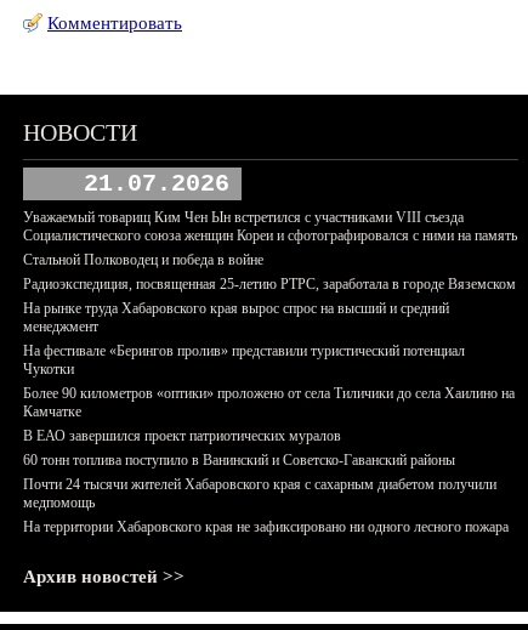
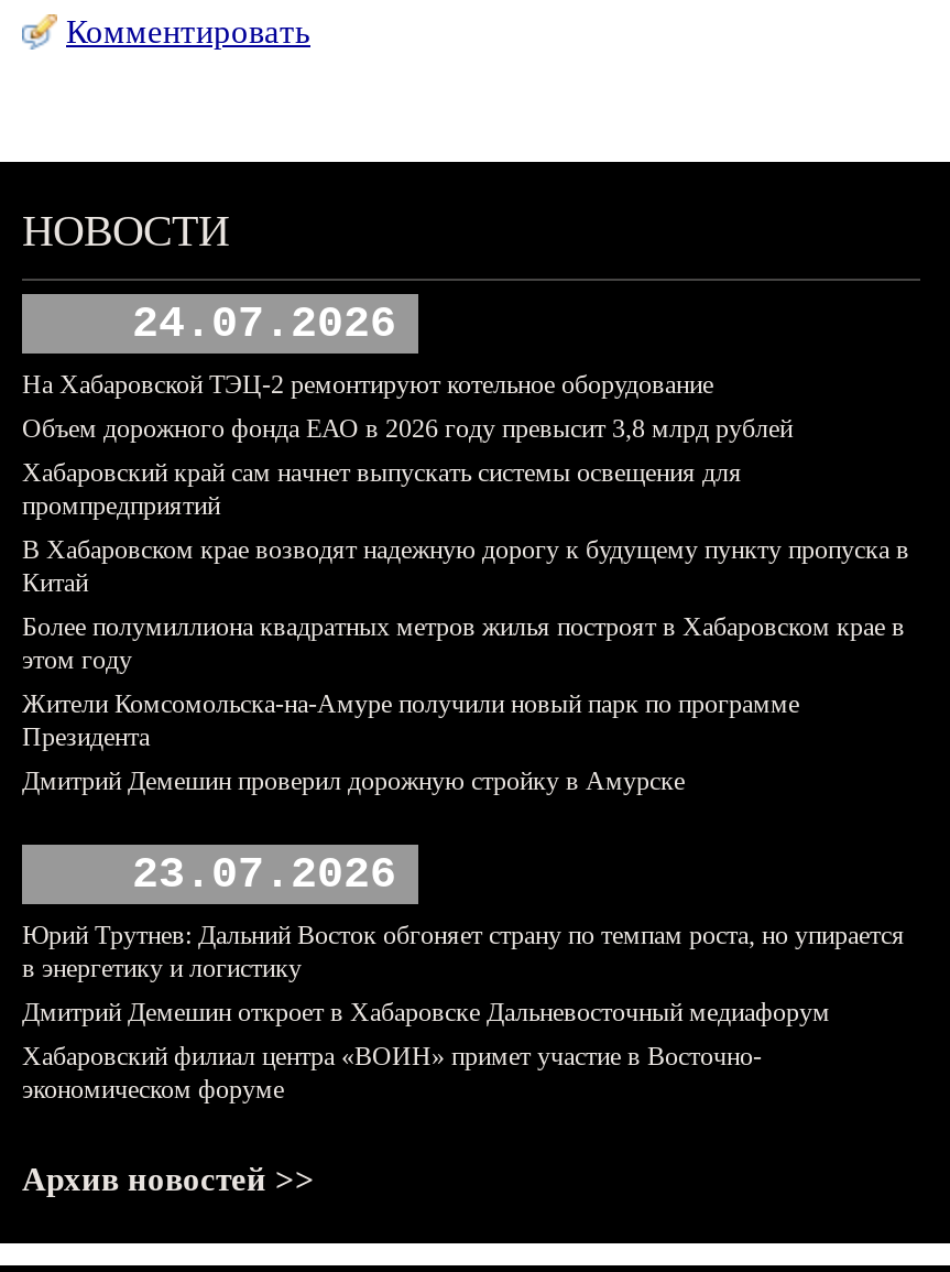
- 21.07.2026
- Уважаемый товарищ Ким Чен Ын встретился с участниками VIII съезда
- Социалистического союза женщин Кореи и сфотографировался с ними на память
- Стальной Полководец и победа в войне
- Радиоэкспедиция, посвященная 25-летию РТРС, заработала в городе Вяземском
- На рынке труда Хабаровского края вырос спрос на высший и средний
- менеджмент
- На фестивале «Берингов пролив» представили туристический потенциал
- Чукотки
- Более 90 километров «оптики» проложено от села Тиличики до села Хаилино на
- Камчатке
- В ЕАО завершился проект патриотических муралов
- 60 тонн топлива поступило в Ванинский и Советско-Гаванский районы
- Почти 24 тысячи жителей Хабаровского края с сахарным диабетом получили
- медпомощь
- На территории Хабаровского края не зафиксировано ни одного лесного пожара
+ 24.07.2026
+ На Хабаровской ТЭЦ-2 ремонтируют котельное оборудование
+ Объем дорожного фонда ЕАО в 2026 году превысит 3,8 млрд рублей
+ Хабаровский край сам начнет выпускать системы освещения для
+ промпредприятий
+ В Хабаровском крае возводят надежную дорогу к будущему пункту пропуска в
+ Китай
+ Более полумиллиона квадратных метров жилья построят в Хабаровском крае в
+ этом году
+ Жители Комсомольска-на-Амуре получили новый парк по программе
+ Президента
+ Дмитрий Демешин проверил дорожную стройку в Амурске
+ 23.07.2026
+ Юрий Трутнев: Дальний Восток обгоняет страну по темпам роста, но упирается
+ в энергетику и логистику
+ Дмитрий Демешин откроет в Хабаровске Дальневосточный медиафорум
+ Хабаровский филиал центра «ВОИН» примет участие в Восточно-
+ экономическом форуме
